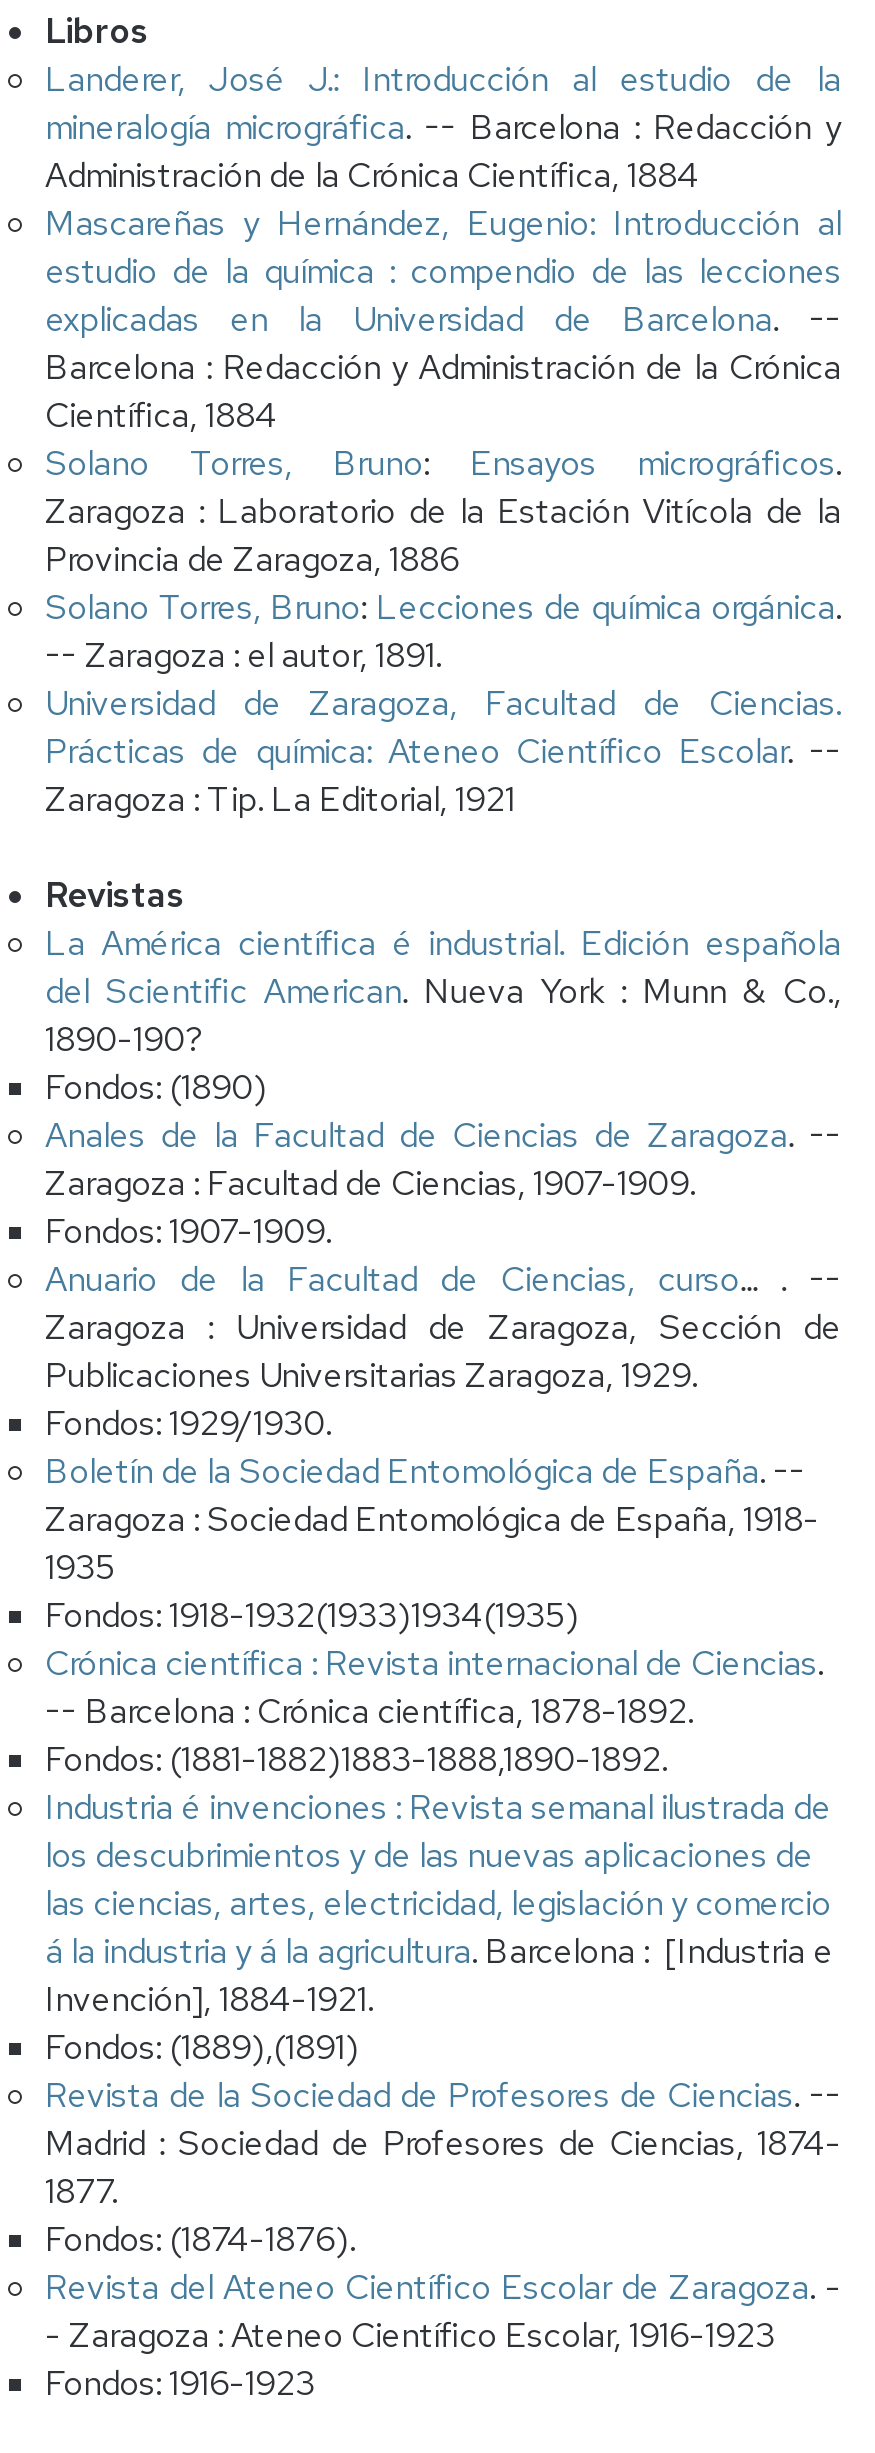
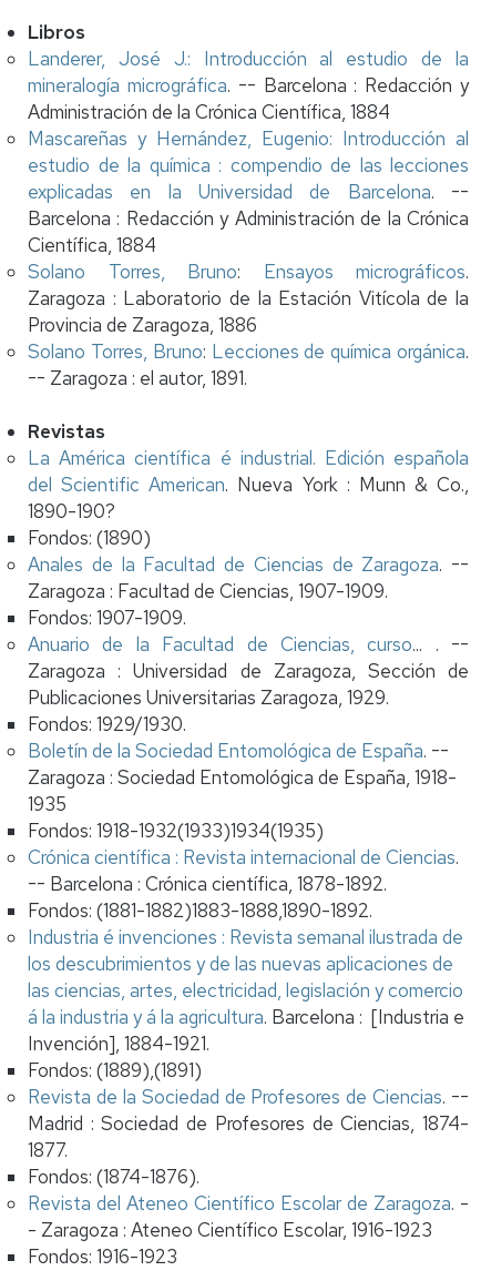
- Universidad de Zaragoza, Facultad de Ciencias.
- Prácticas de química: Ateneo Científico Escolar. --
- Zaragoza : Tip. La Editorial, 1921
